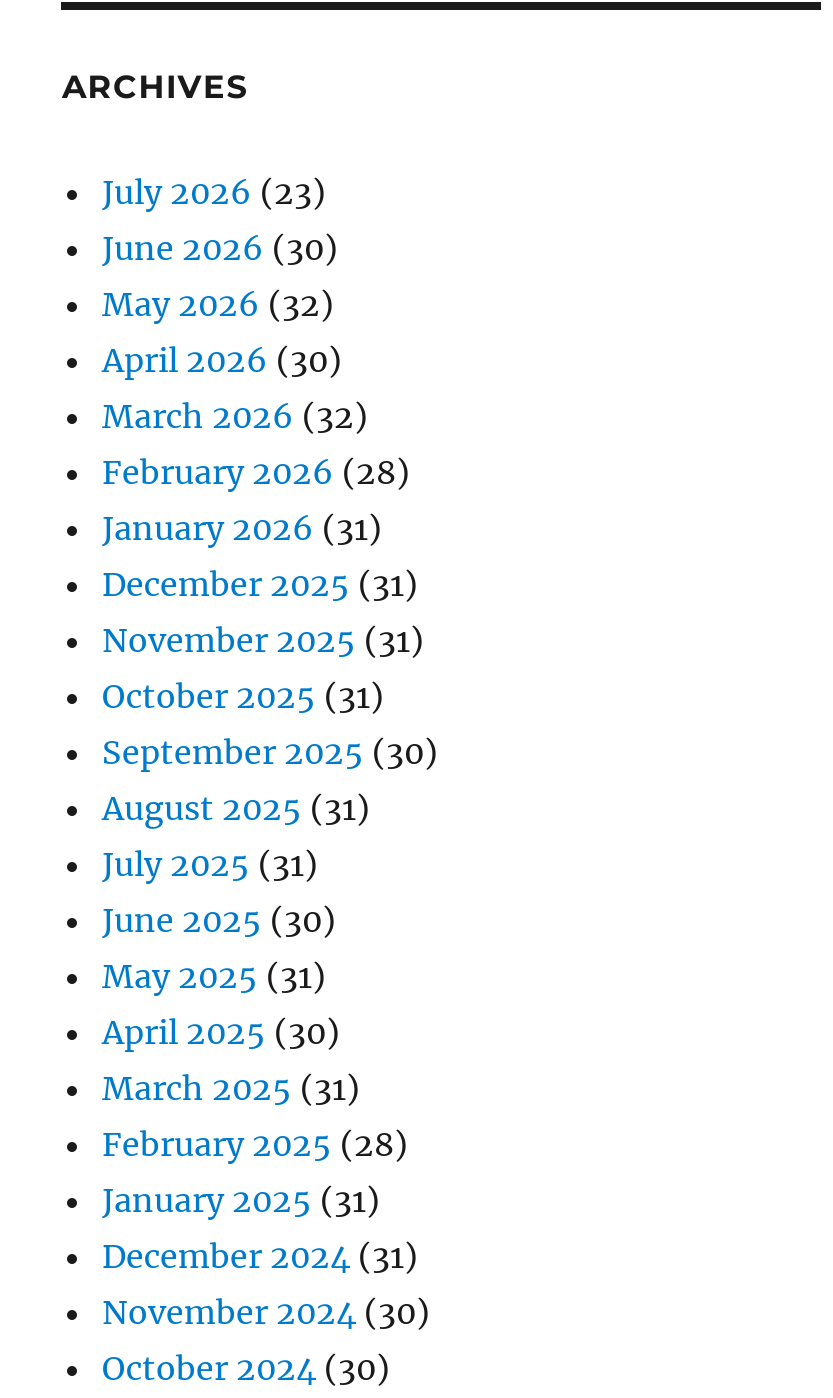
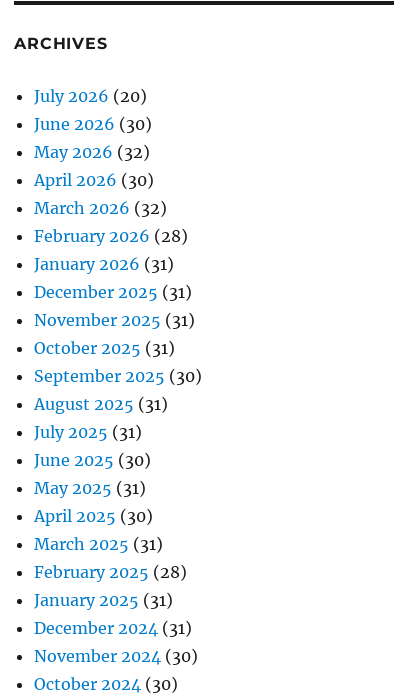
- July 2026 (23)
+ July 2026 (20)
